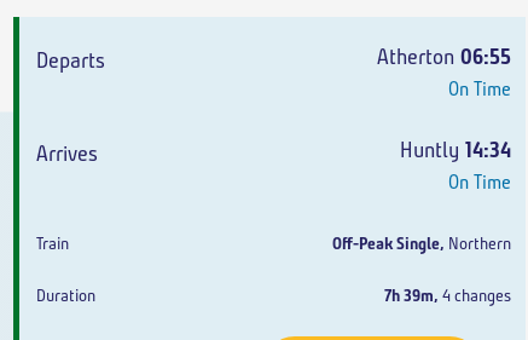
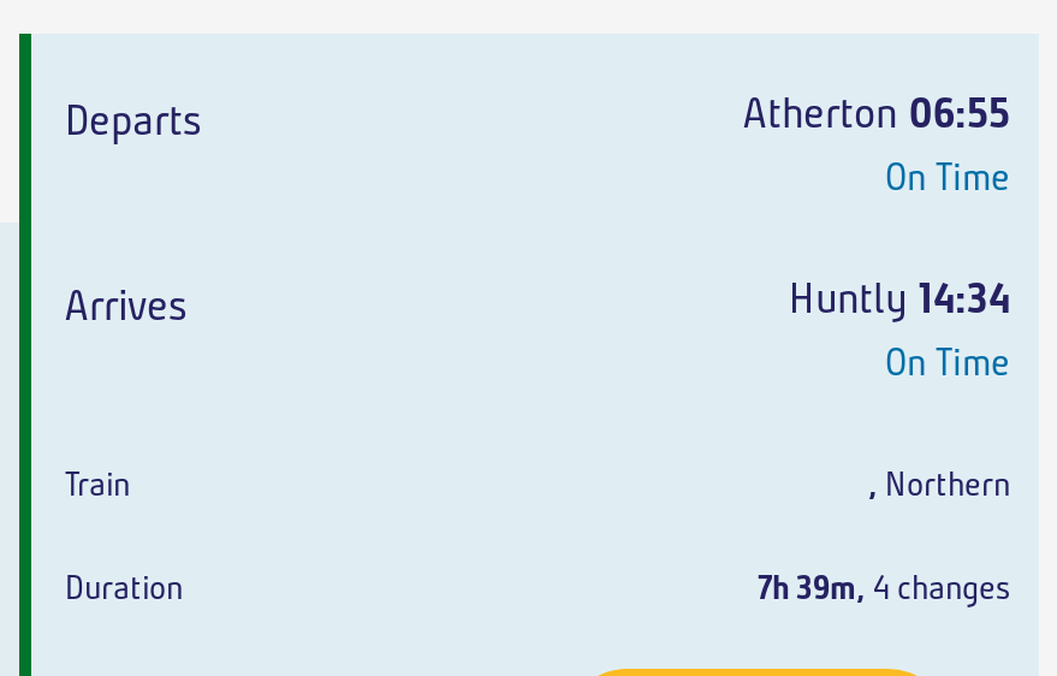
- Off-Peak Single, Northern
+ , Northern
